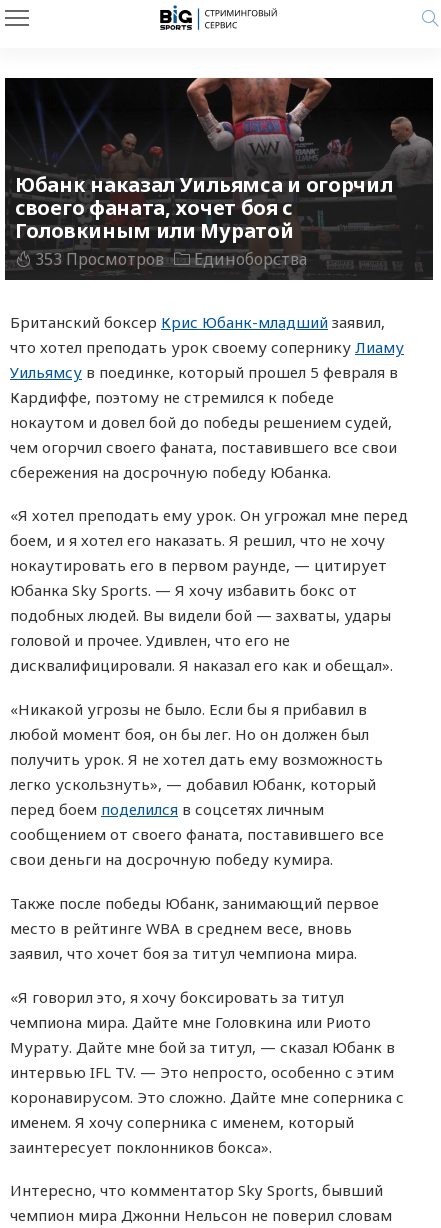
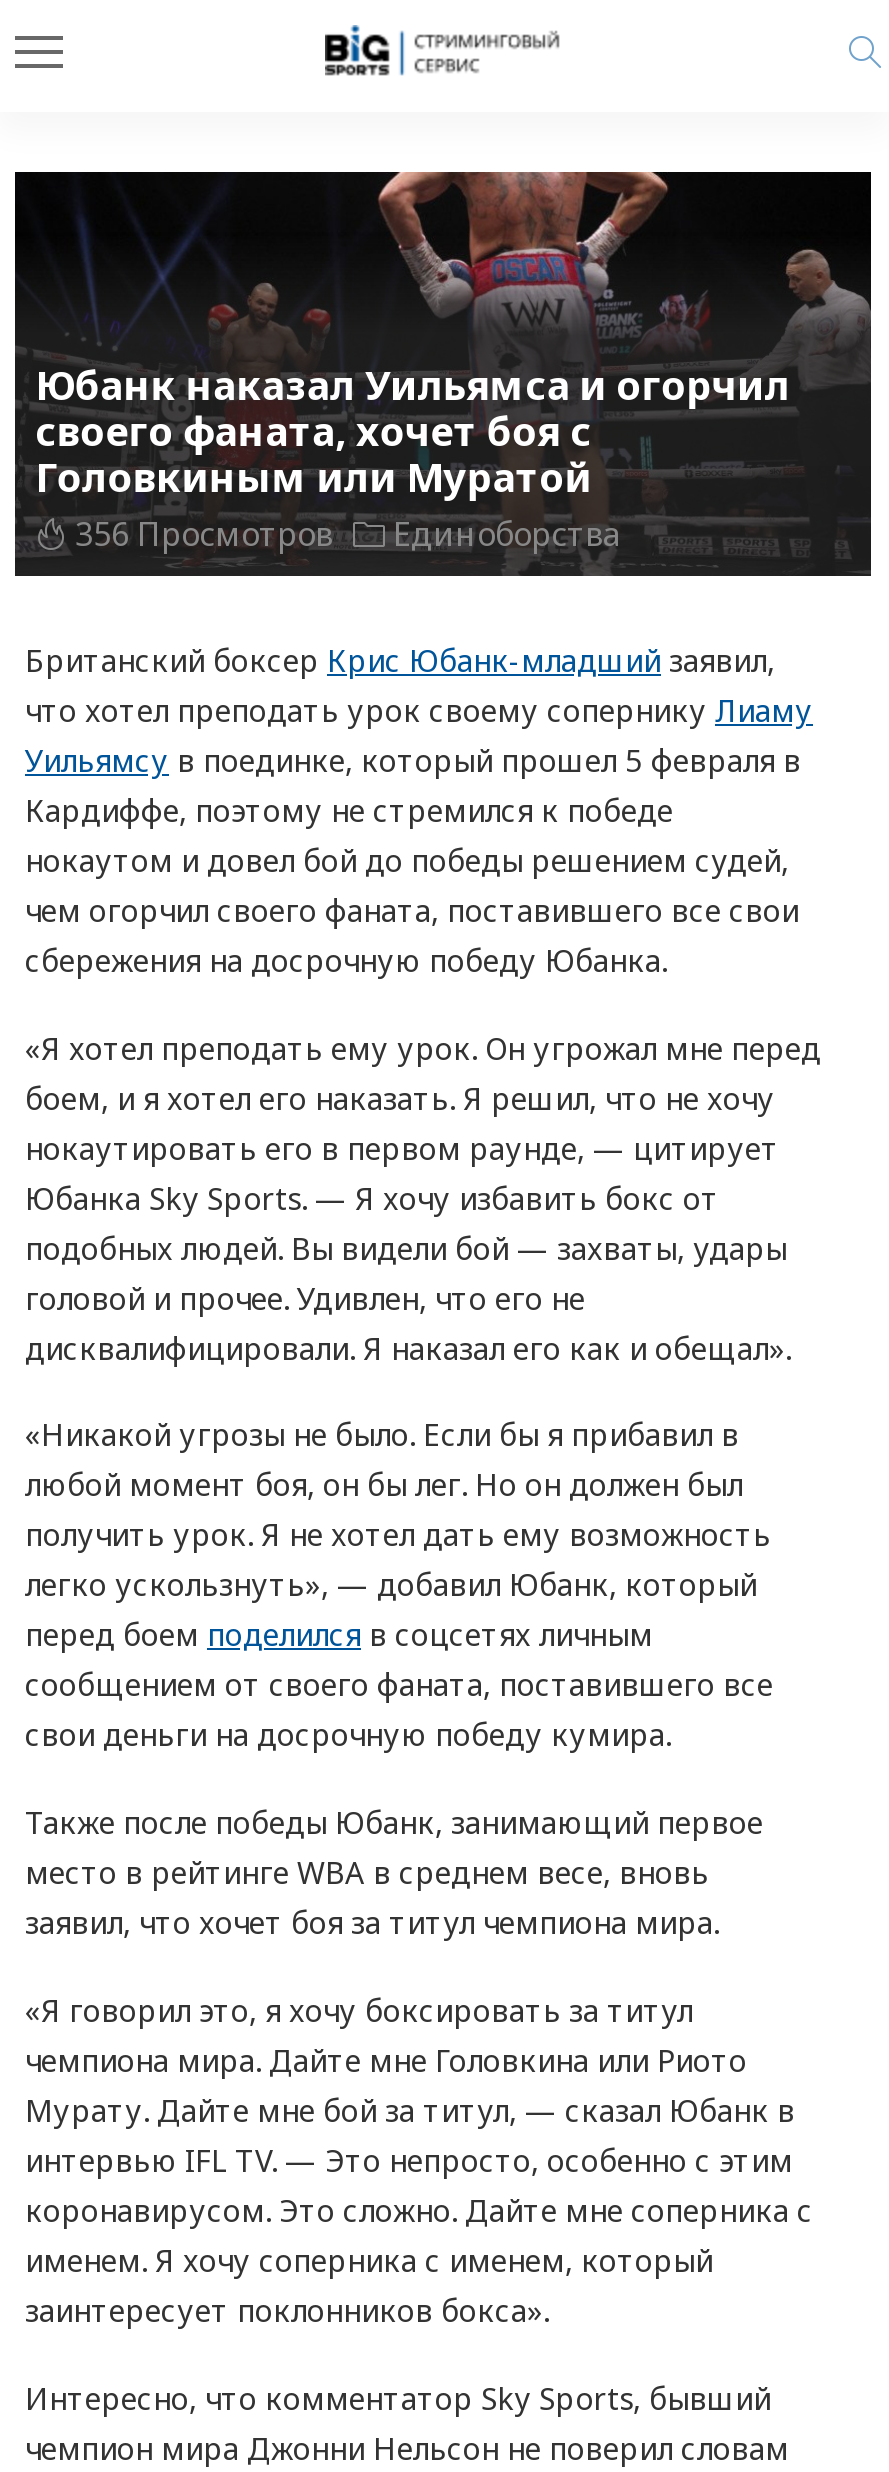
- 353 Просмотров Единоборства
+ 356 Просмотров Единоборства
